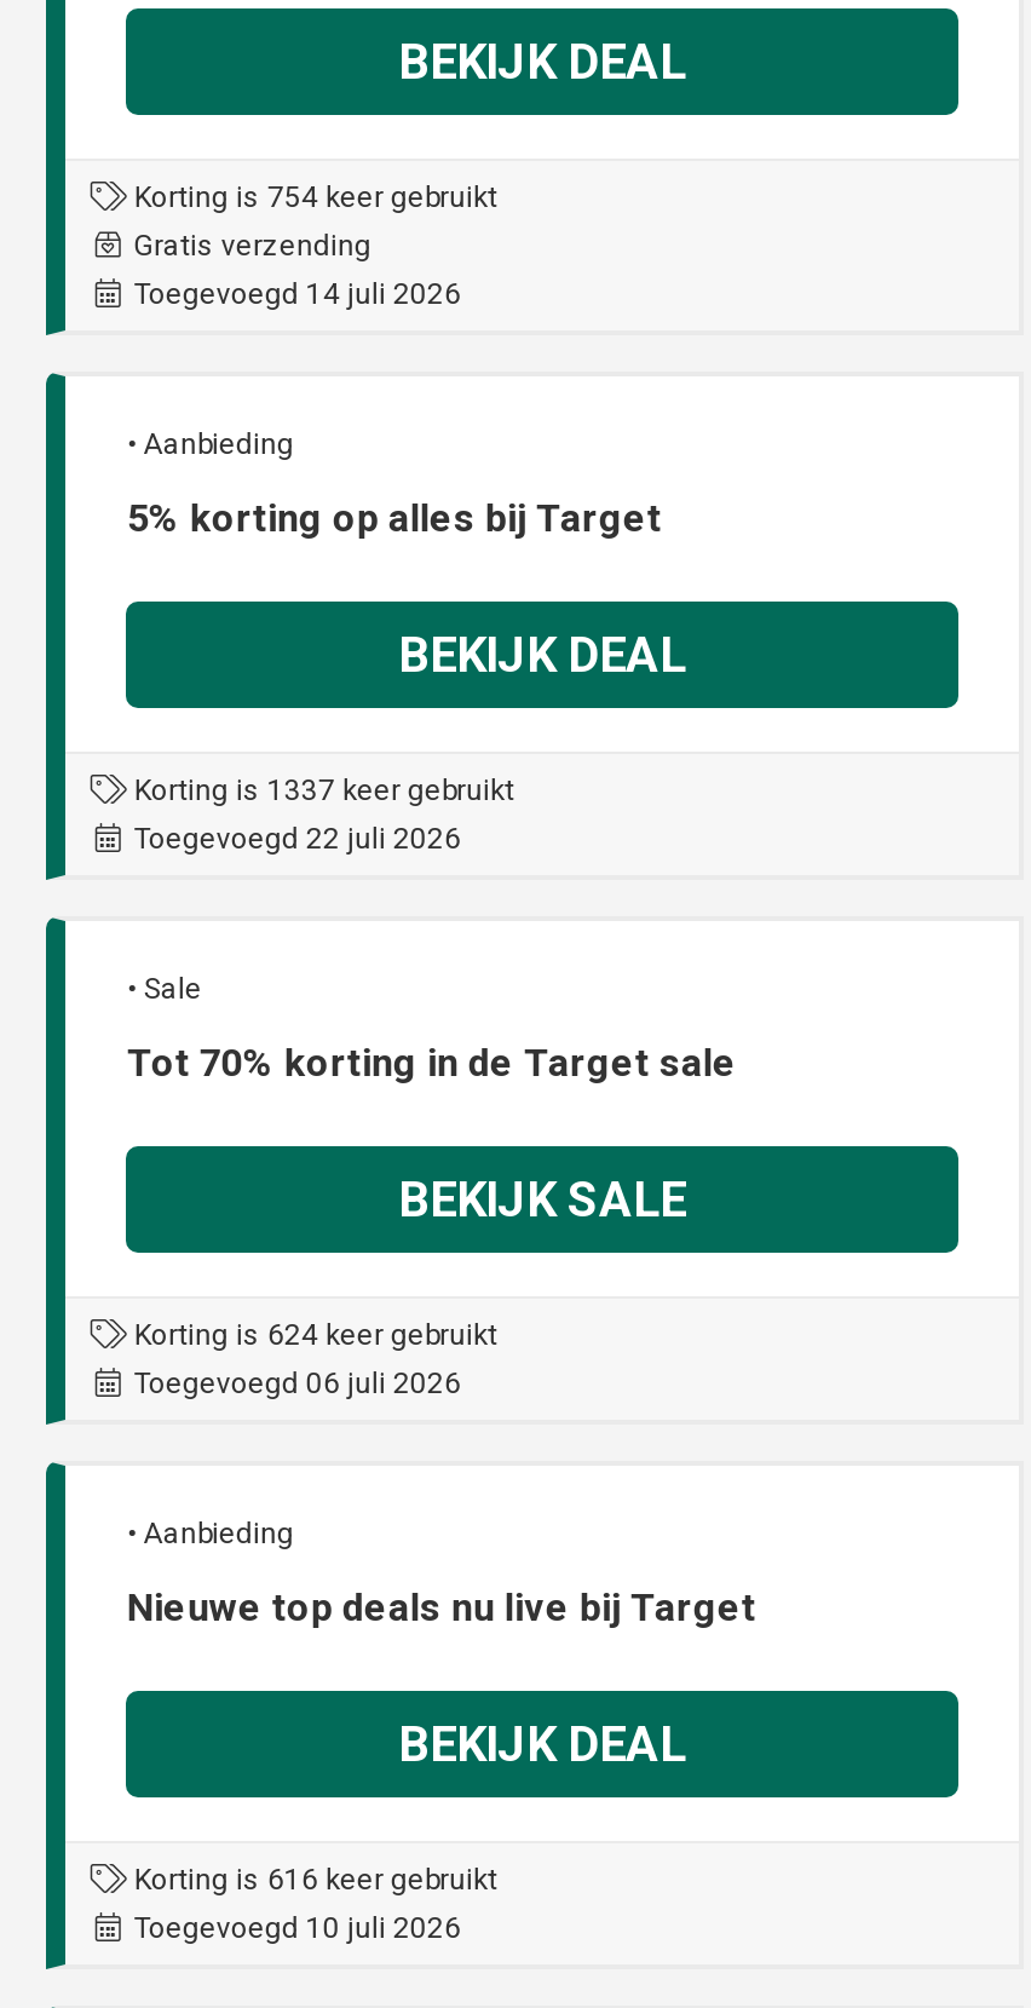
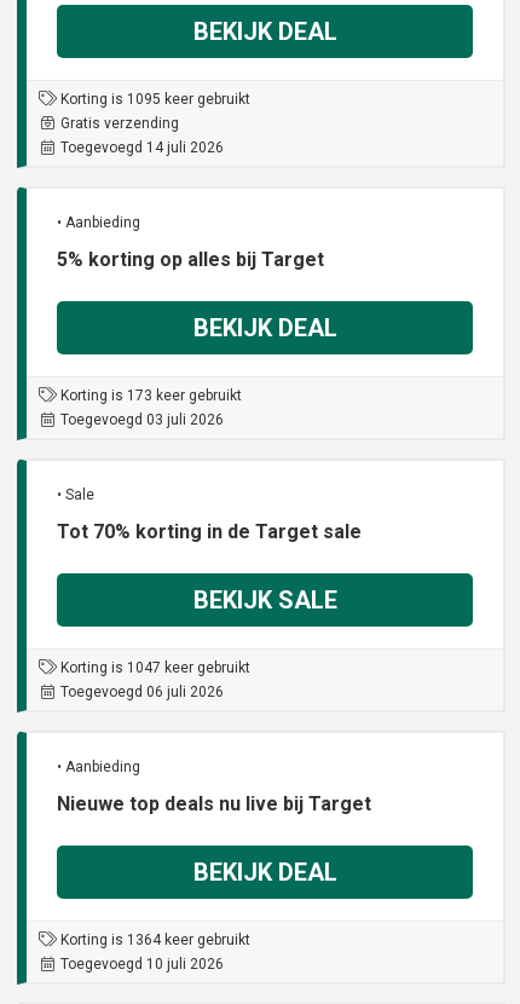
- Korting is 754 keer gebruikt
+ Korting is 1095 keer gebruikt

- Korting is 1337 keer gebruikt
+ Korting is 173 keer gebruikt

- Toegevoegd 22 juli 2026
+ Toegevoegd 03 juli 2026

- Korting is 624 keer gebruikt
+ Korting is 1047 keer gebruikt

- Korting is 616 keer gebruikt
+ Korting is 1364 keer gebruikt
